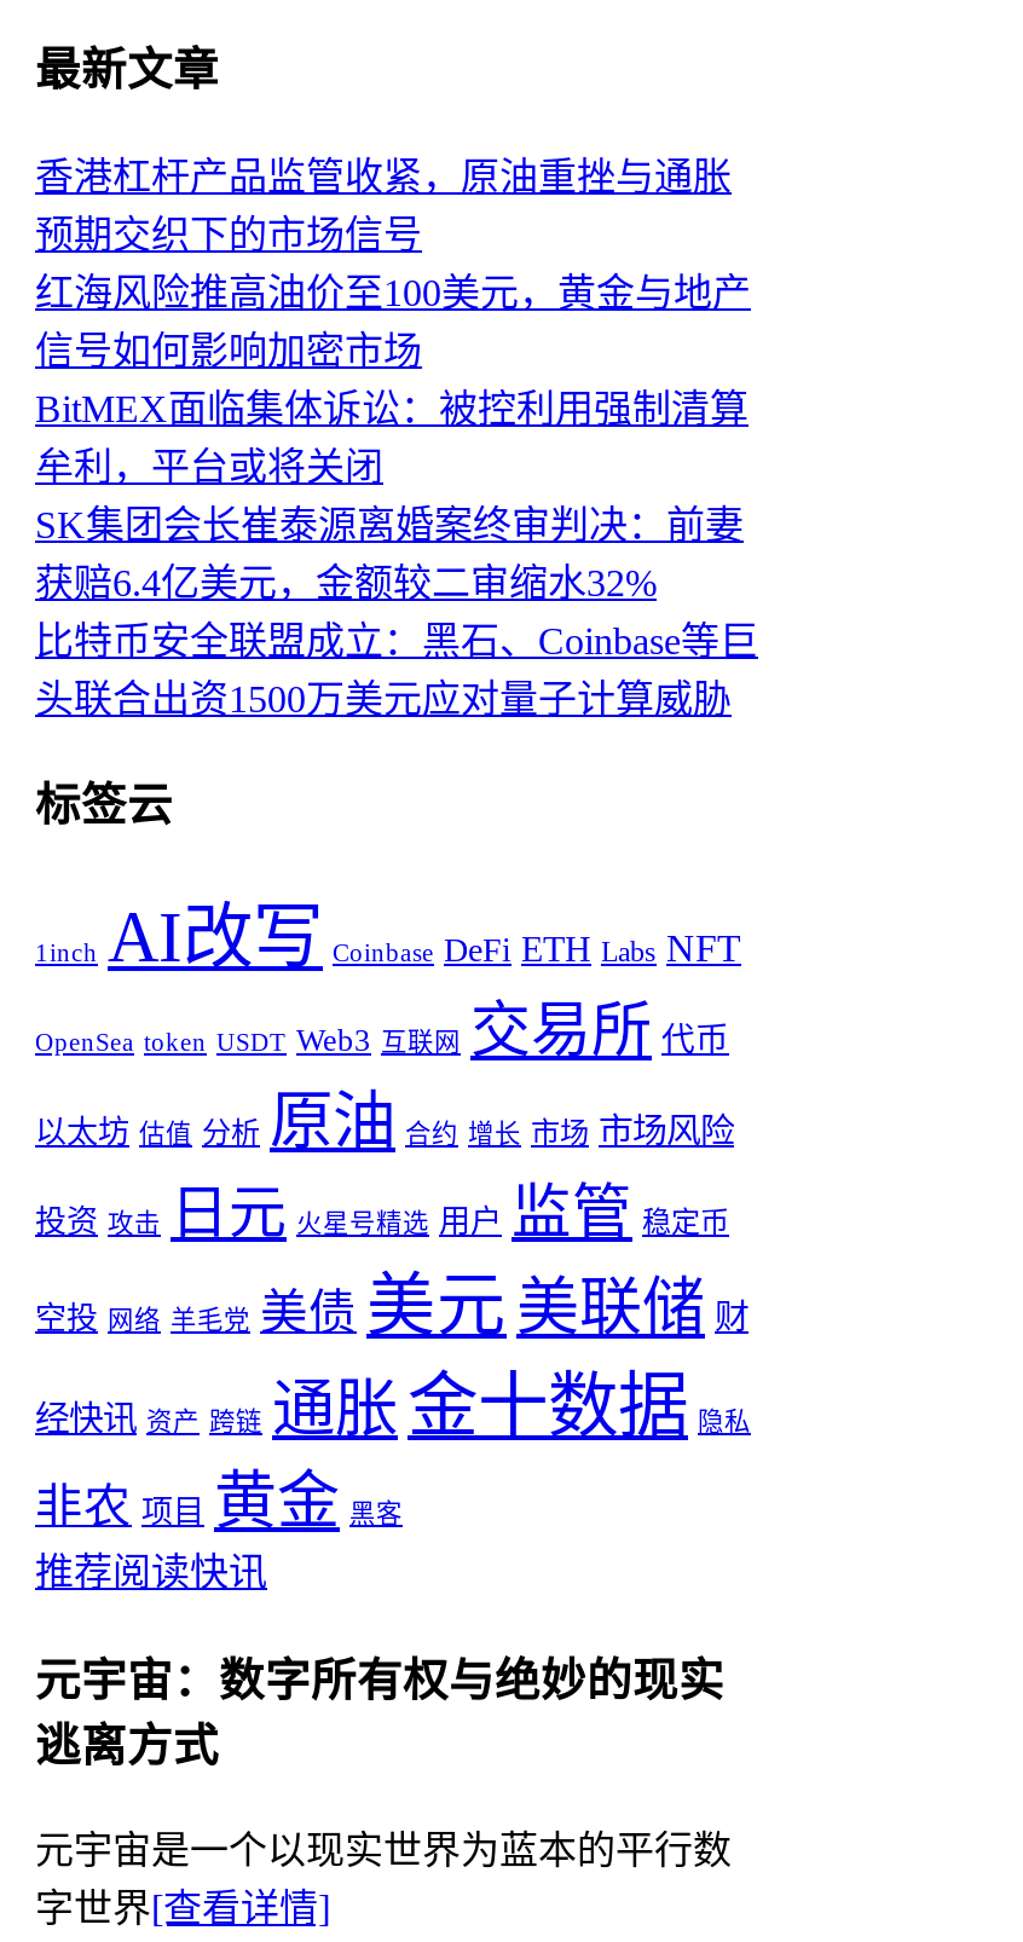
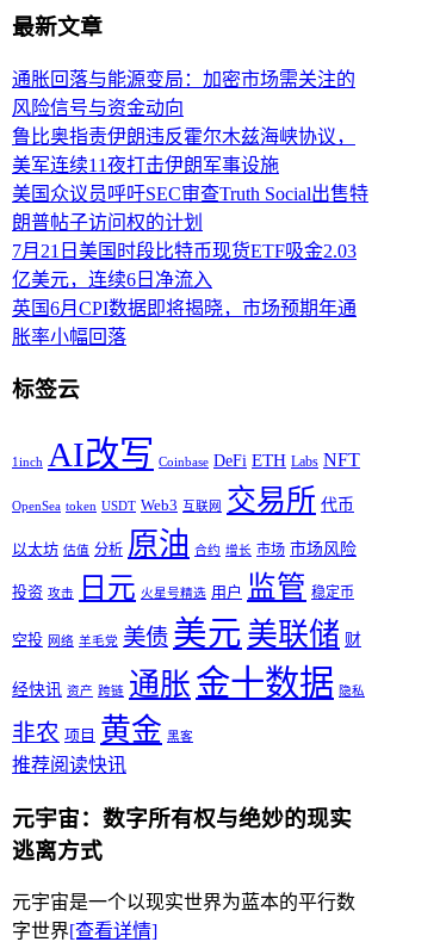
- 香港杠杆产品监管收紧，原油重挫与通胀
- 预期交织下的市场信号
- 红海风险推高油价至100美元，黄金与地产
- 信号如何影响加密市场
- BitMEX面临集体诉讼：被控利用强制清算
- 牟利，平台或将关闭
- SK集团会长崔泰源离婚案终审判决：前妻
- 获赔6.4亿美元，金额较二审缩水32%
- 比特币安全联盟成立：黑石、Coinbase等巨
- 头联合出资1500万美元应对量子计算威胁
+ 通胀回落与能源变局：加密市场需关注的
+ 风险信号与资金动向
+ 鲁比奥指责伊朗违反霍尔木兹海峡协议，
+ 美军连续11夜打击伊朗军事设施
+ 美国众议员呼吁SEC审查Truth Social出售特
+ 朗普帖子访问权的计划
+ 7月21日美国时段比特币现货ETF吸金2.03
+ 亿美元，连续6日净流入
+ 英国6月CPI数据即将揭晓，市场预期年通
+ 胀率小幅回落
